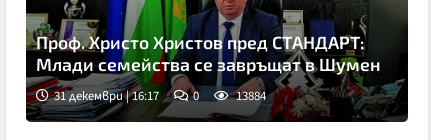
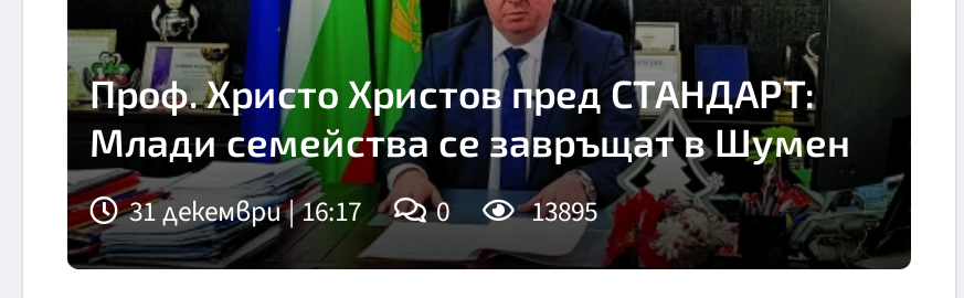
- 13884
+ 13895
